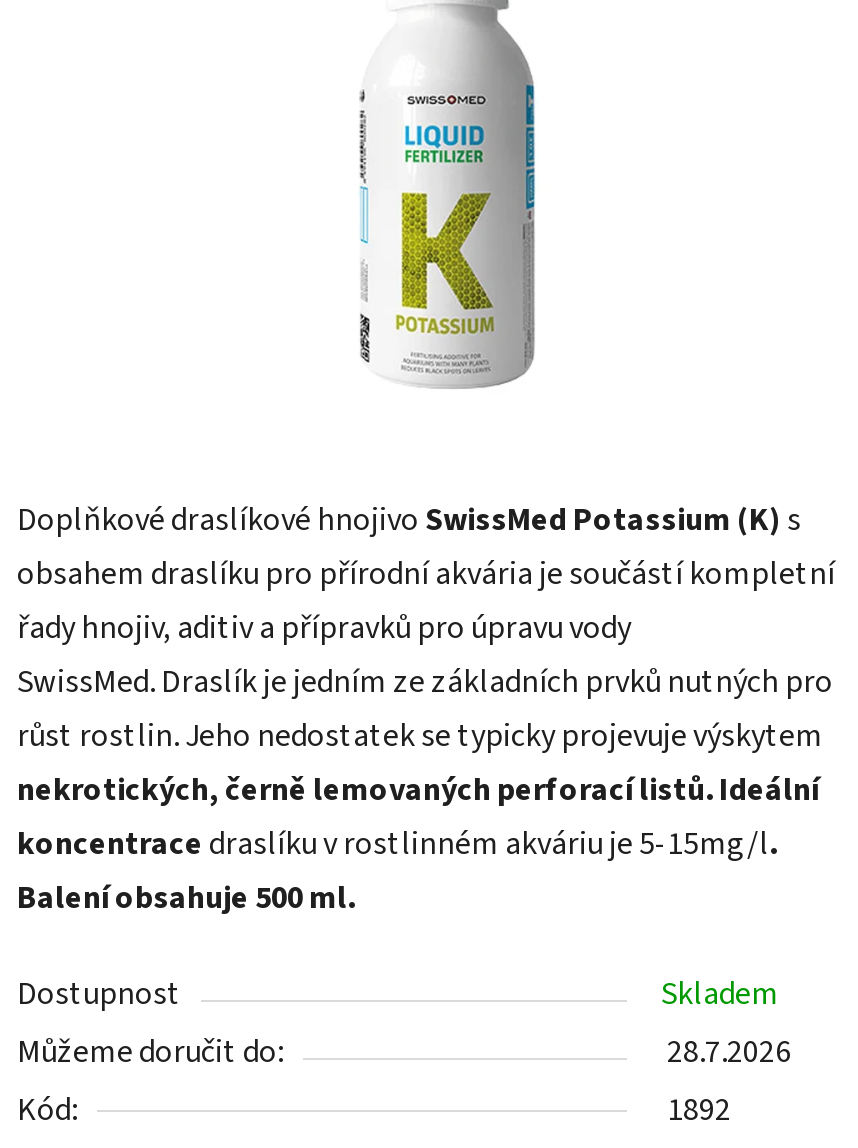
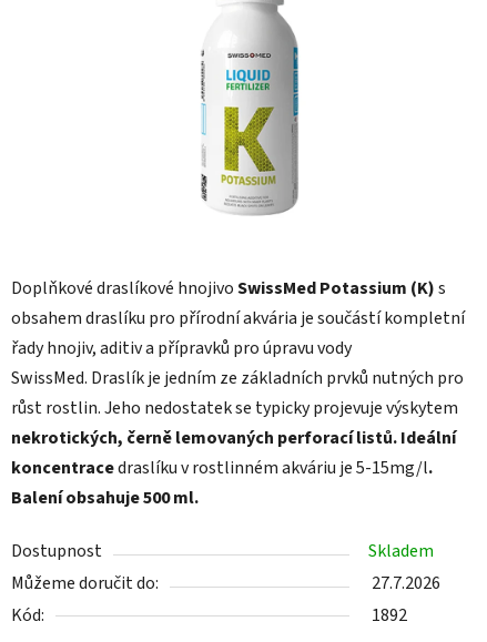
- 28.7.2026
+ 27.7.2026
